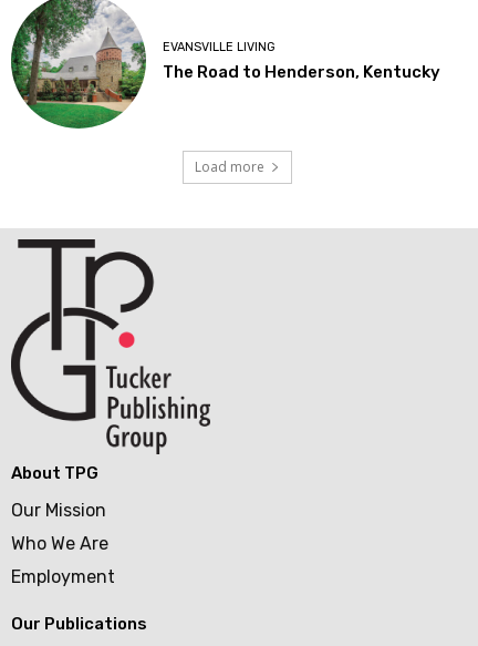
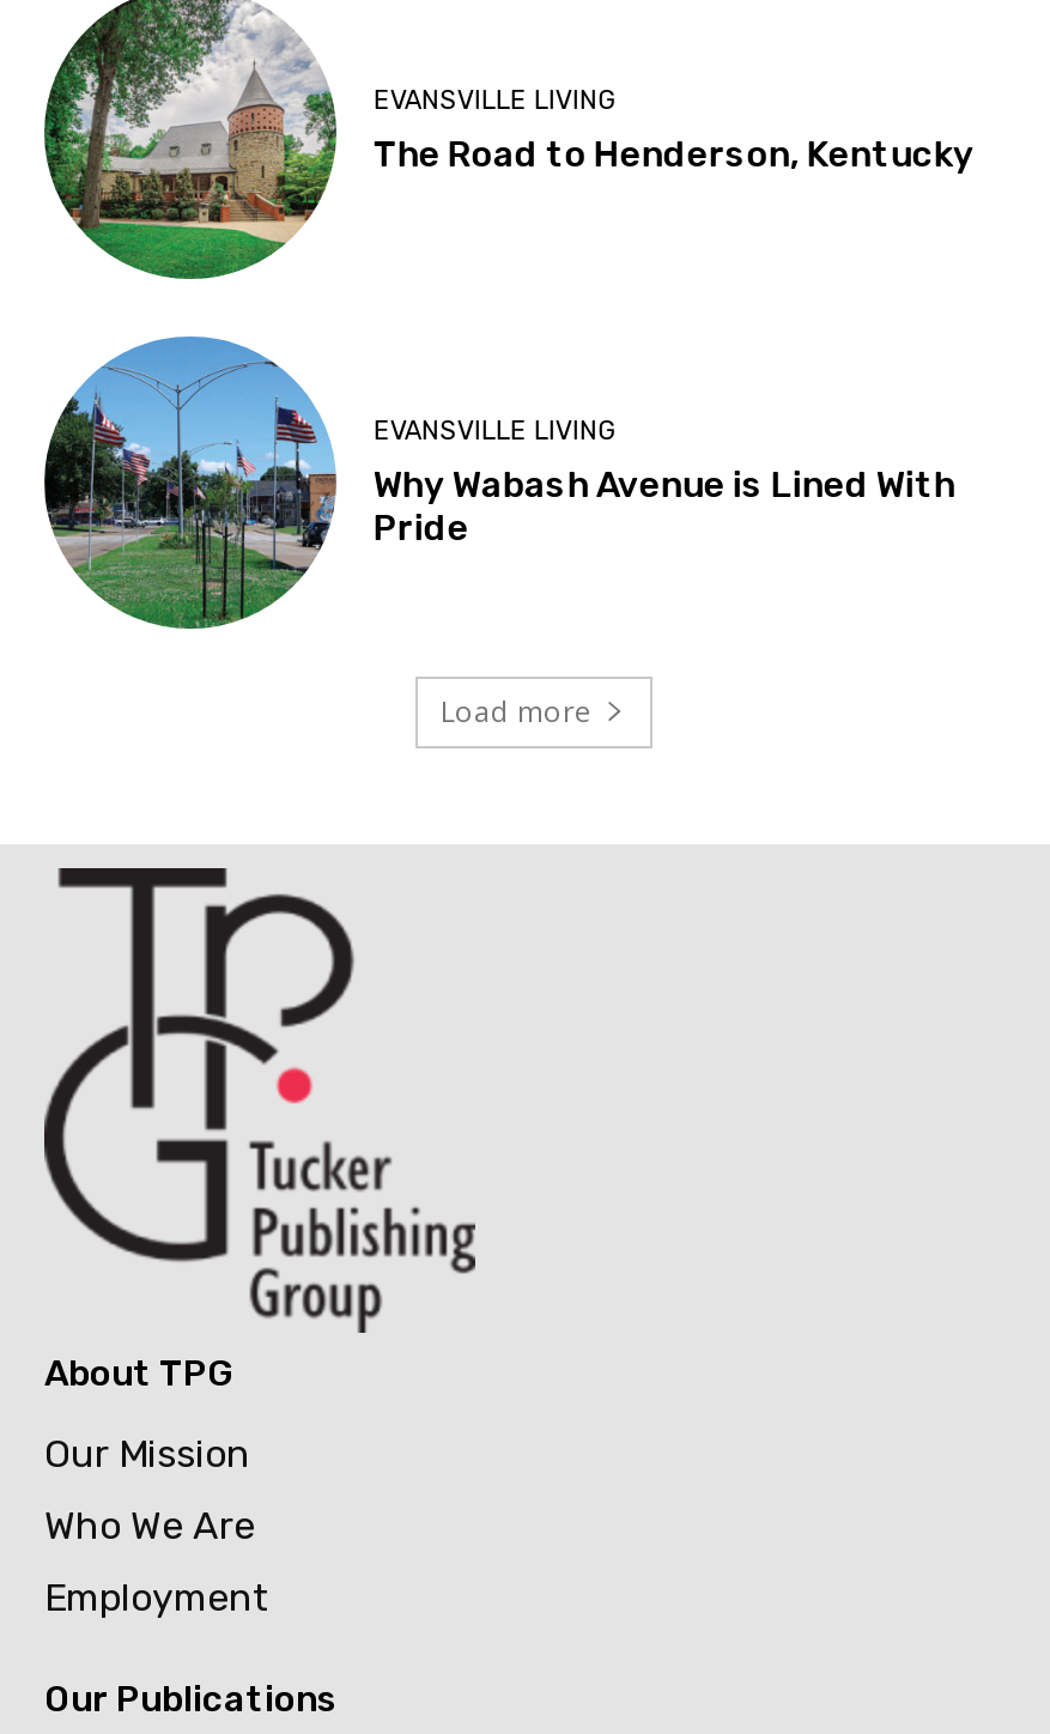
+ [image]
+ EVANSVILLE LIVING
+ Why Wabash Avenue is Lined With
+ Pride
